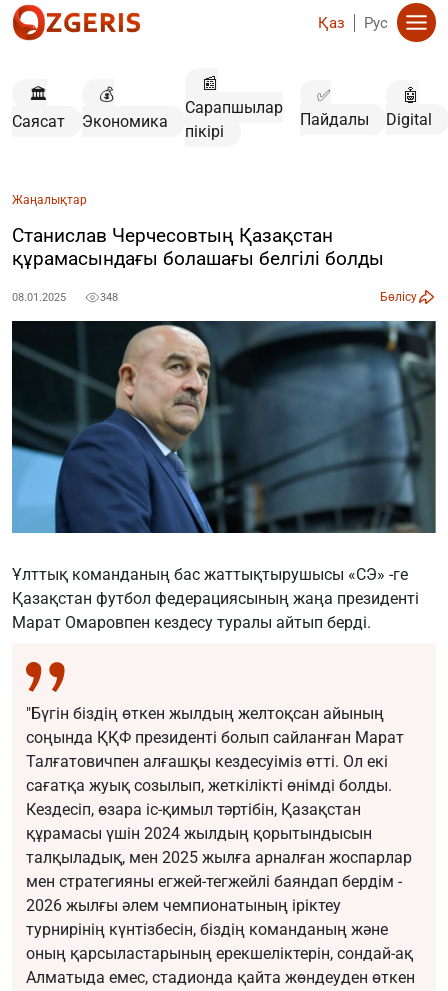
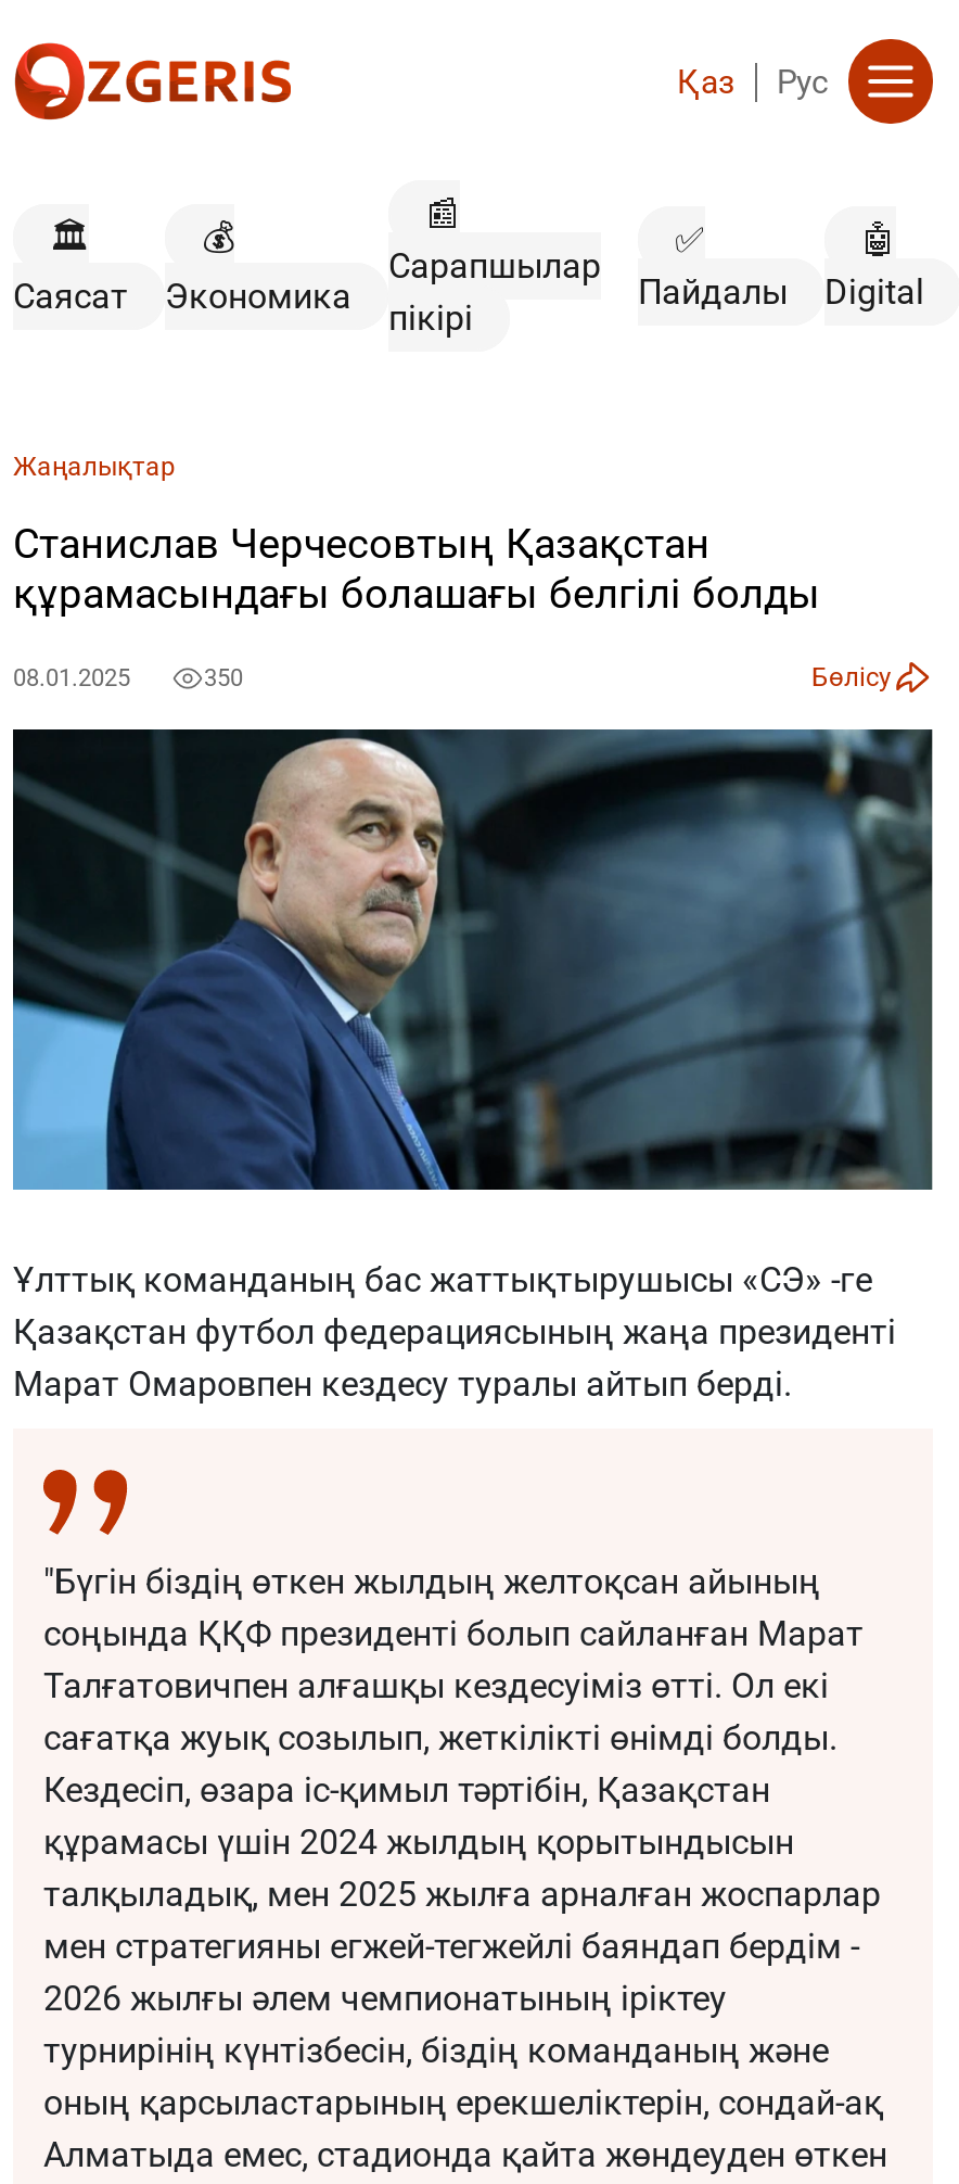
- 348
+ 350
